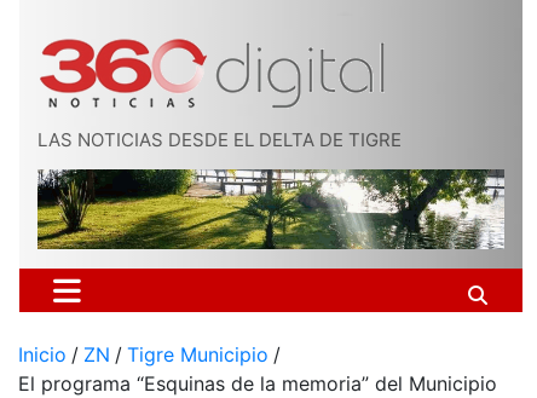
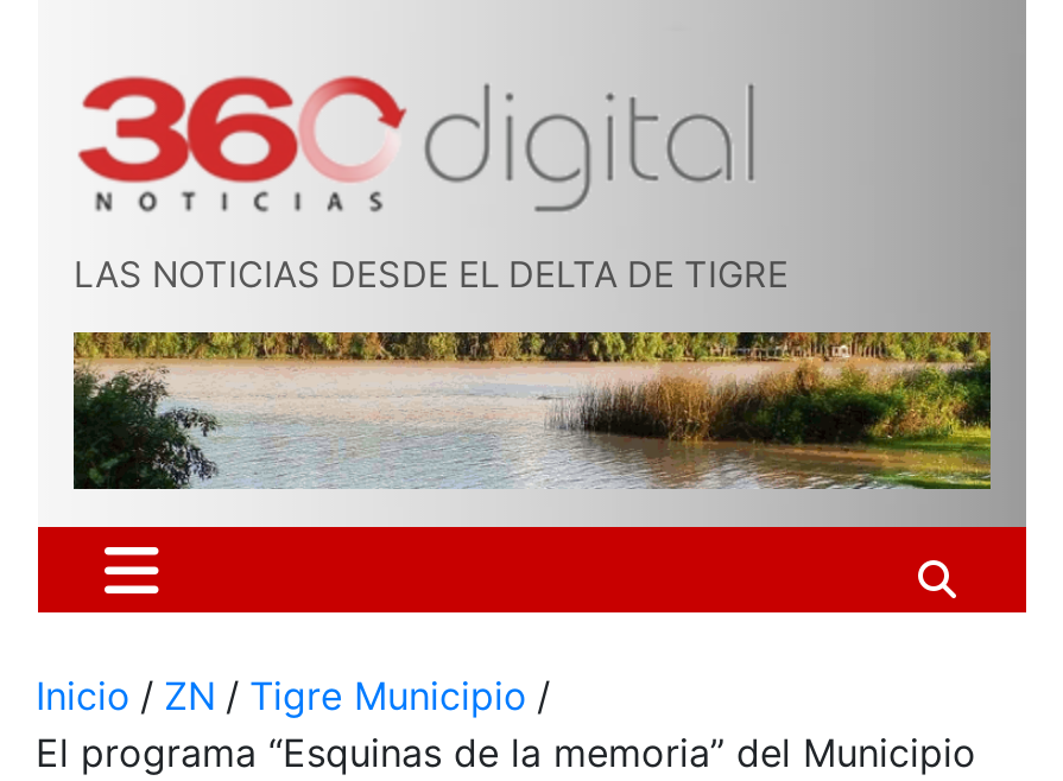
- [image]
+ [image]
